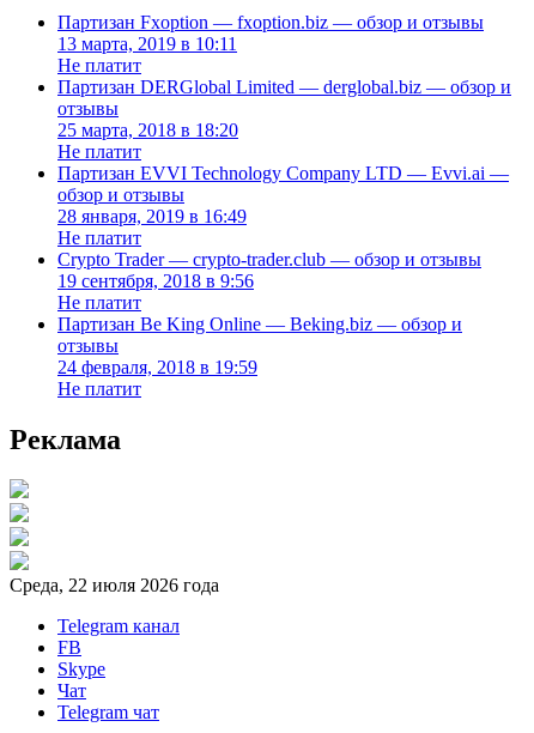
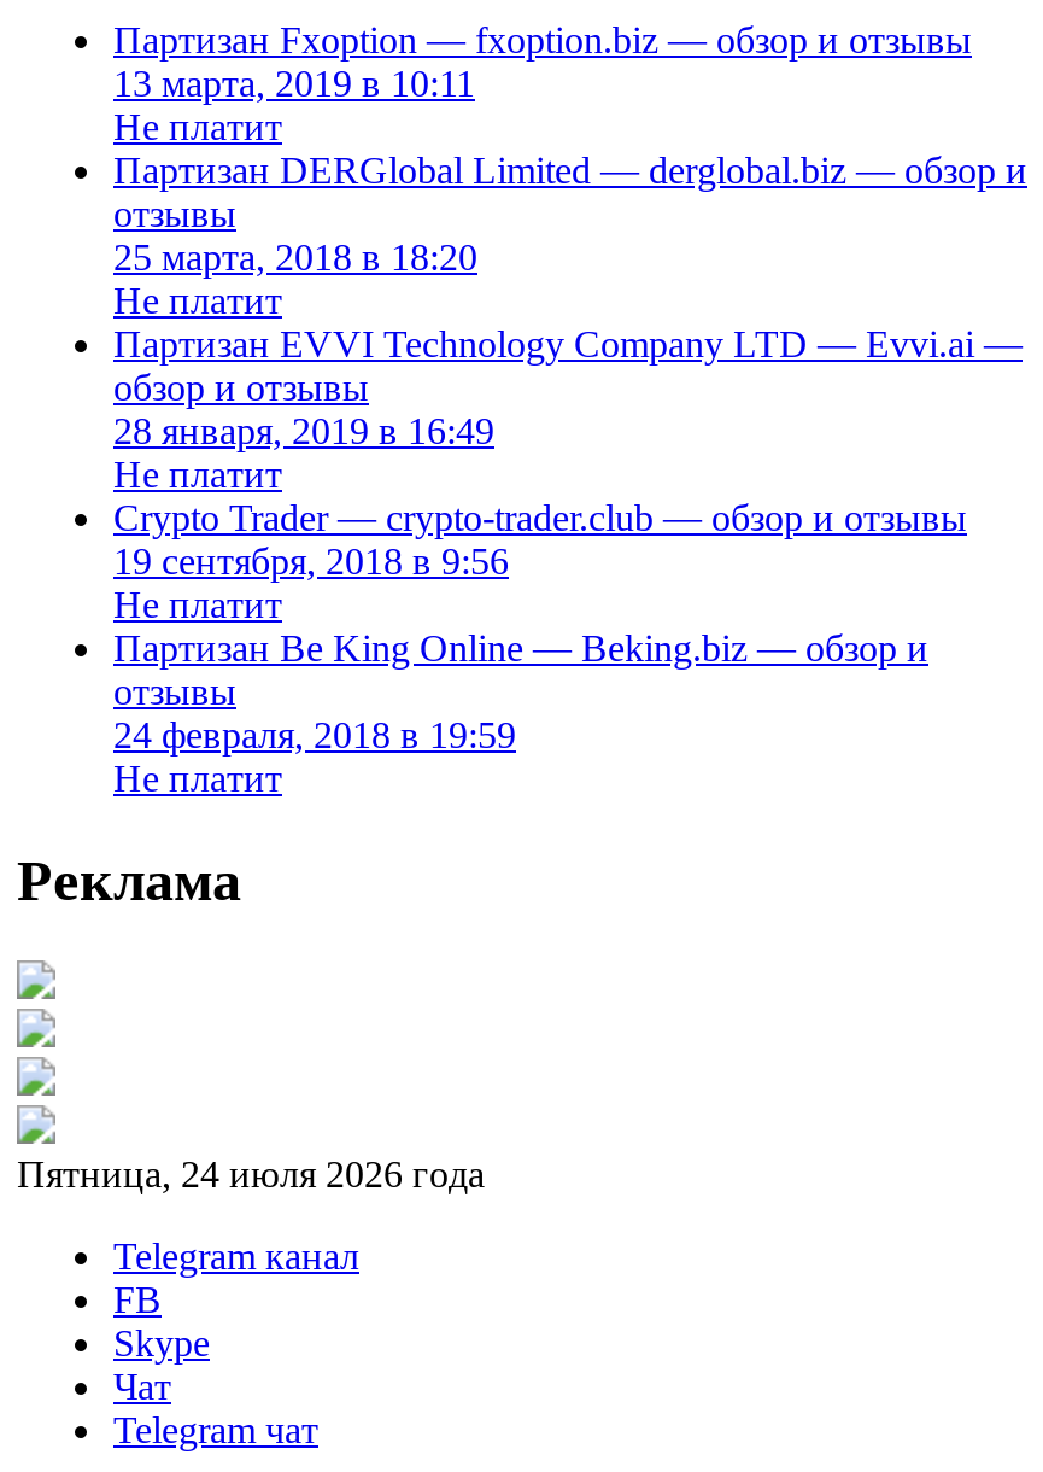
- Среда, 22 июля 2026 года
+ Пятница, 24 июля 2026 года
